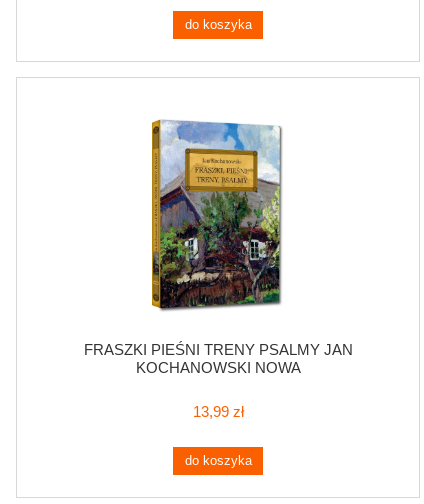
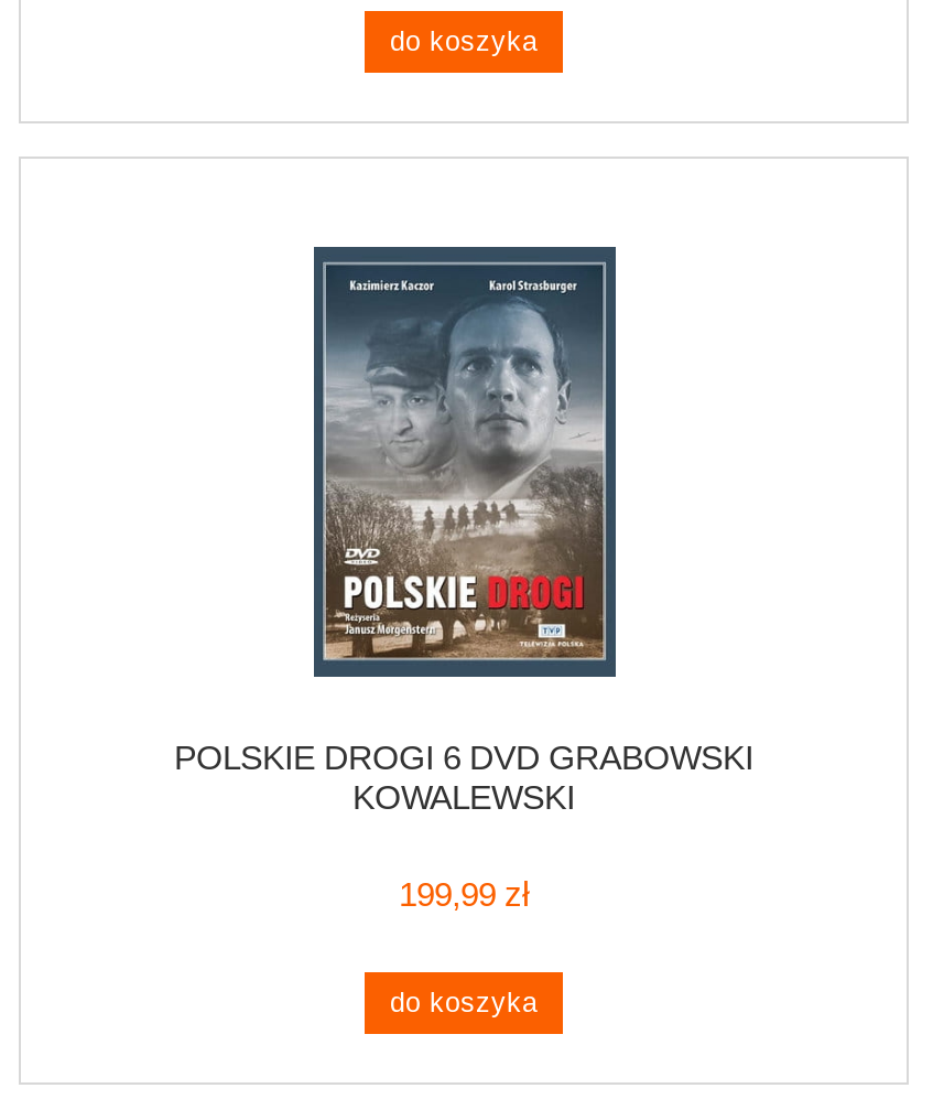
- [image]
- FRASZKI PIEŚNI TRENY PSALMY JAN
- KOCHANOWSKI NOWA
+ [image]
+ POLSKIE DROGI 6 DVD GRABOWSKI
+ KOWALEWSKI

- 13,99 zł
+ 199,99 zł
